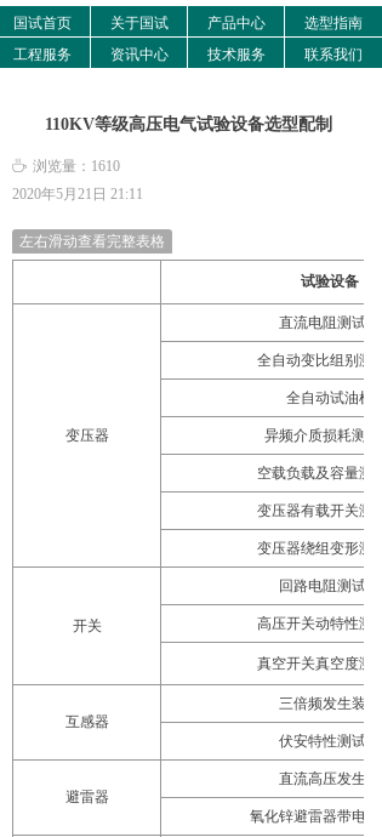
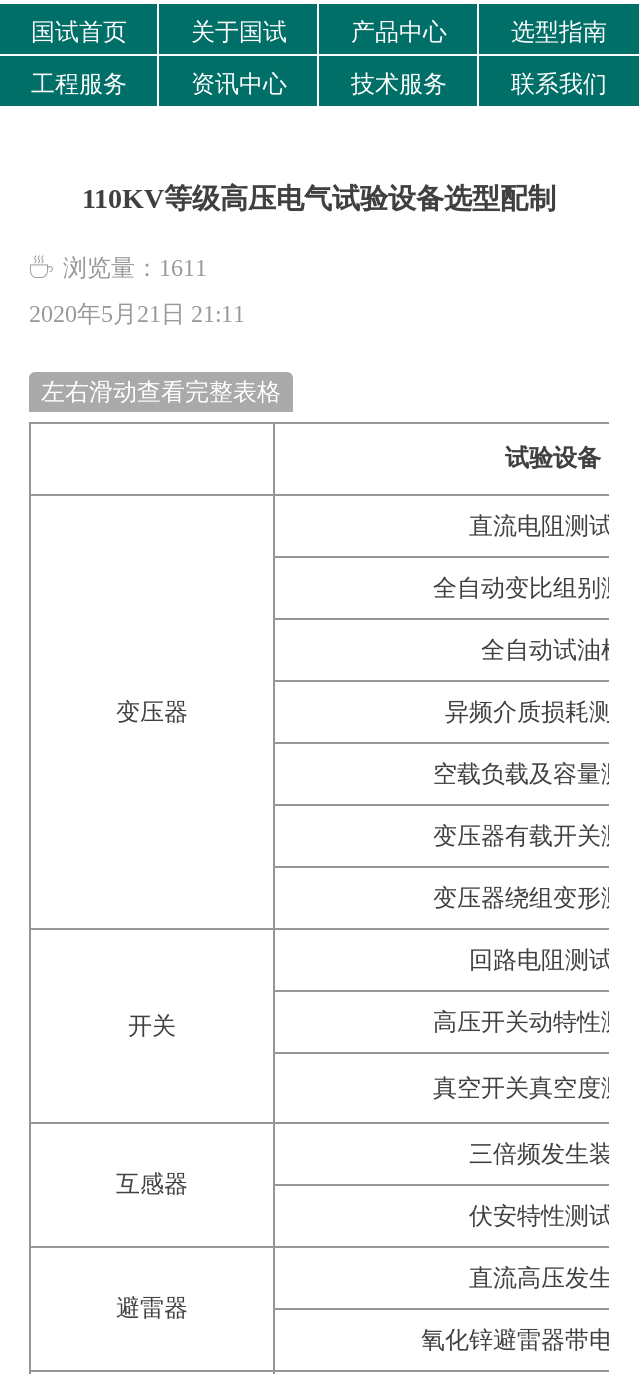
- ꄘ 浏览量：1610
+ ꄘ 浏览量：1611
